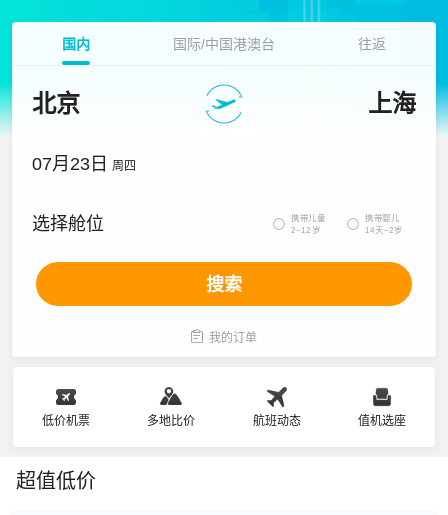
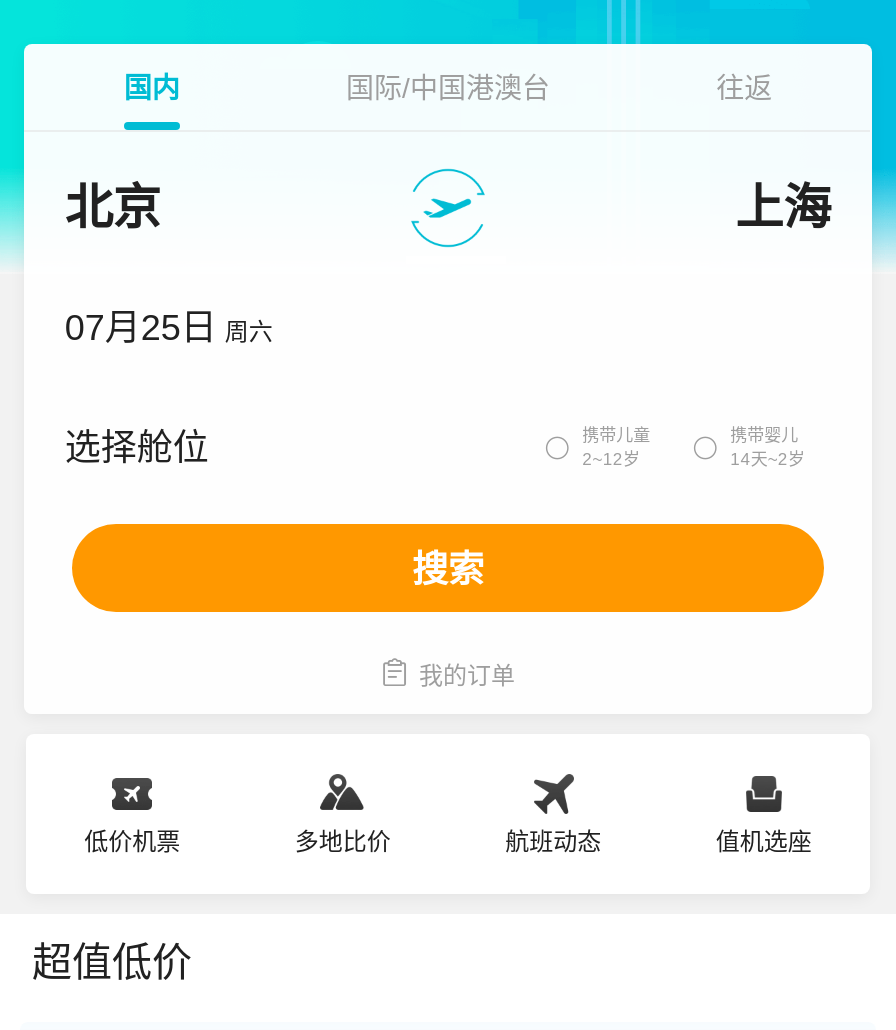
- 07月23日 周四
+ 07月25日 周六
